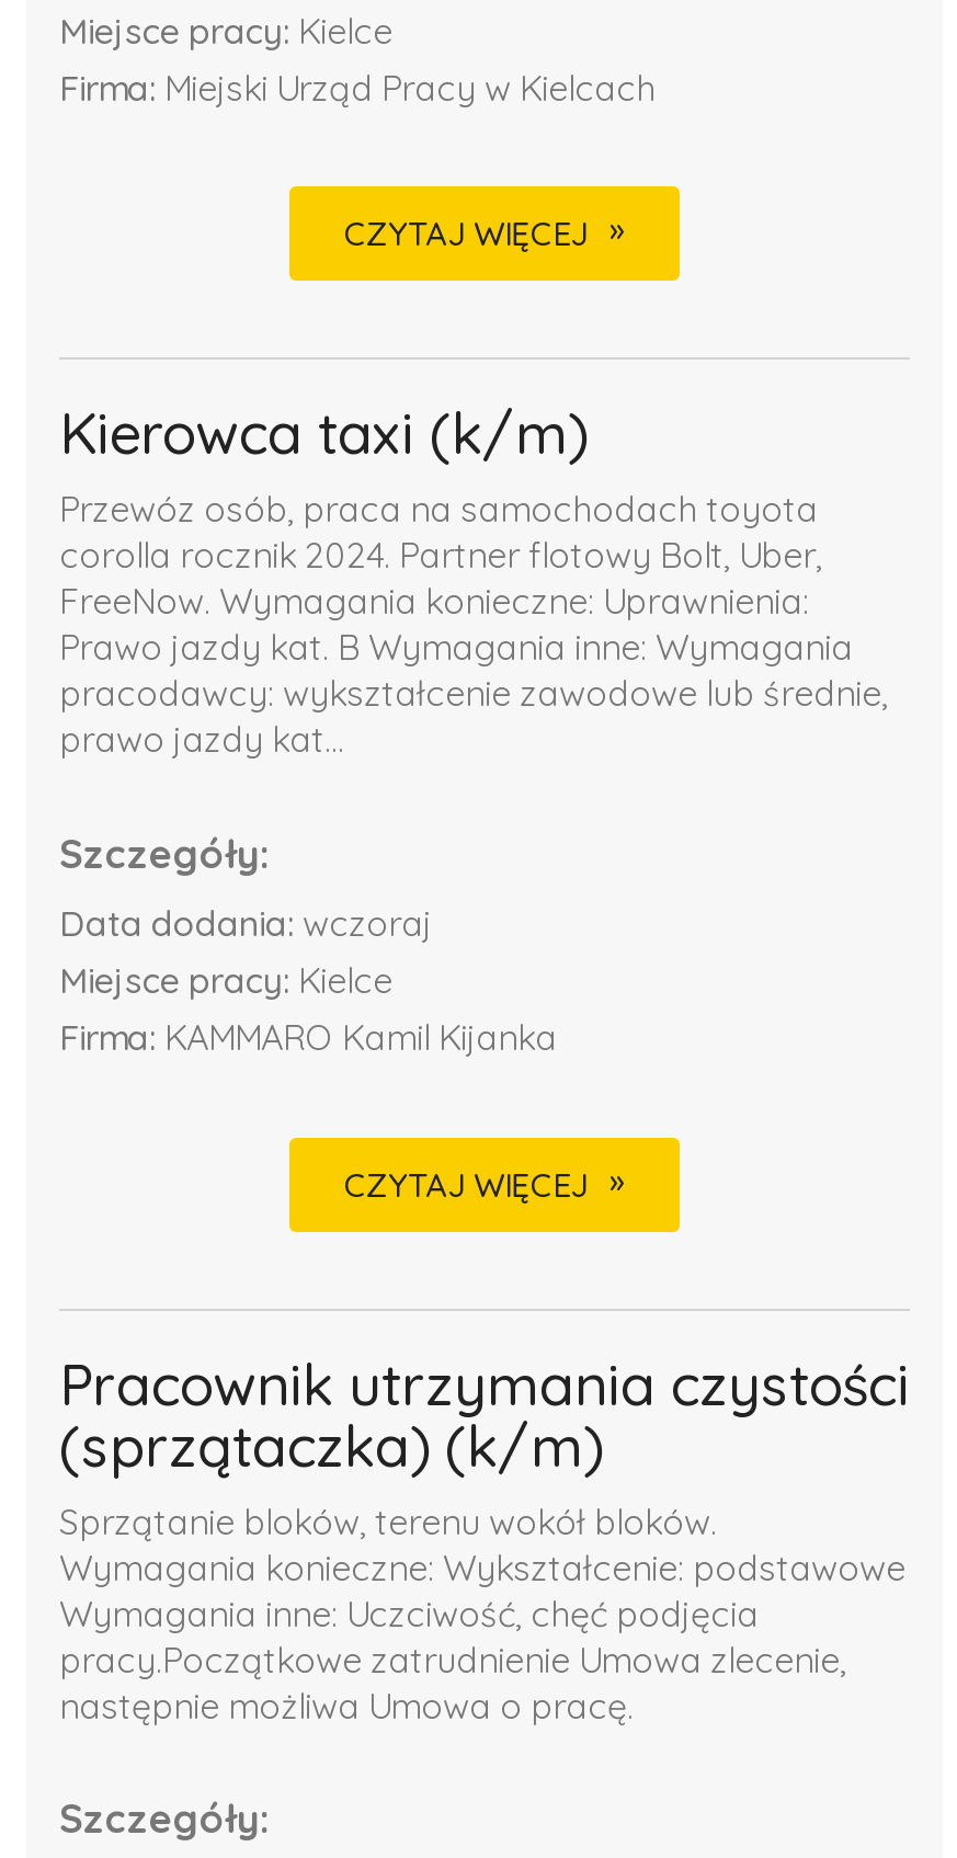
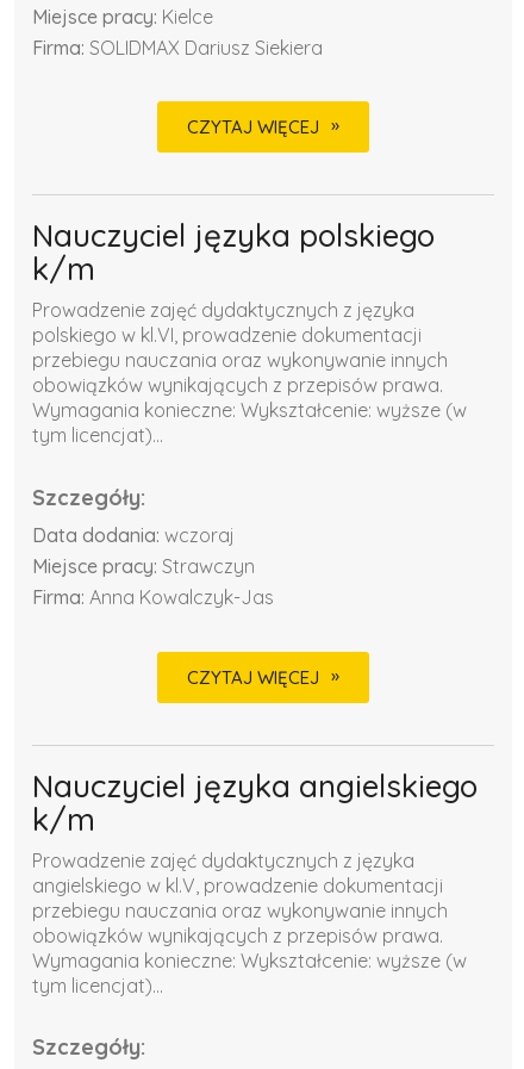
- Firma: Miejski Urząd Pracy w Kielcach
+ Firma: SOLIDMAX Dariusz Siekiera

- Kierowca taxi (k/m)
- Przewóz osób, praca na samochodach toyota
- corolla rocznik 2024. Partner flotowy Bolt, Uber,
- FreeNow. Wymagania konieczne: Uprawnienia:
- Prawo jazdy kat. B Wymagania inne: Wymagania
- pracodawcy: wykształcenie zawodowe lub średnie,
- prawo jazdy kat...
+ Nauczyciel języka polskiego
+ k/m
+ Prowadzenie zajęć dydaktycznych z języka
+ polskiego w kl.VI, prowadzenie dokumentacji
+ przebiegu nauczania oraz wykonywanie innych
+ obowiązków wynikających z przepisów prawa.
+ Wymagania konieczne: Wykształcenie: wyższe (w
+ tym licencjat)...

- Miejsce pracy: Kielce
- Firma: KAMMARO Kamil Kijanka
+ Miejsce pracy: Strawczyn
+ Firma: Anna Kowalczyk-Jas

- Pracownik utrzymania czystości
- (sprzątaczka) (k/m)
- Sprzątanie bloków, terenu wokół bloków.
- Wymagania konieczne: Wykształcenie: podstawowe
- Wymagania inne: Uczciwość, chęć podjęcia
- pracy.Początkowe zatrudnienie Umowa zlecenie,
- następnie możliwa Umowa o pracę.
+ Nauczyciel języka angielskiego
+ k/m
+ Prowadzenie zajęć dydaktycznych z języka
+ angielskiego w kl.V, prowadzenie dokumentacji
+ przebiegu nauczania oraz wykonywanie innych
+ obowiązków wynikających z przepisów prawa.
+ Wymagania konieczne: Wykształcenie: wyższe (w
+ tym licencjat)...
